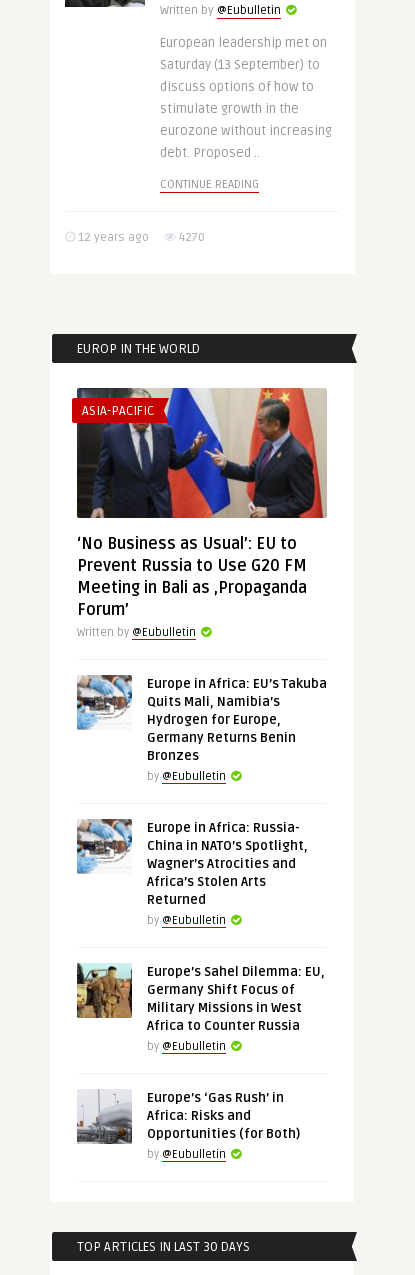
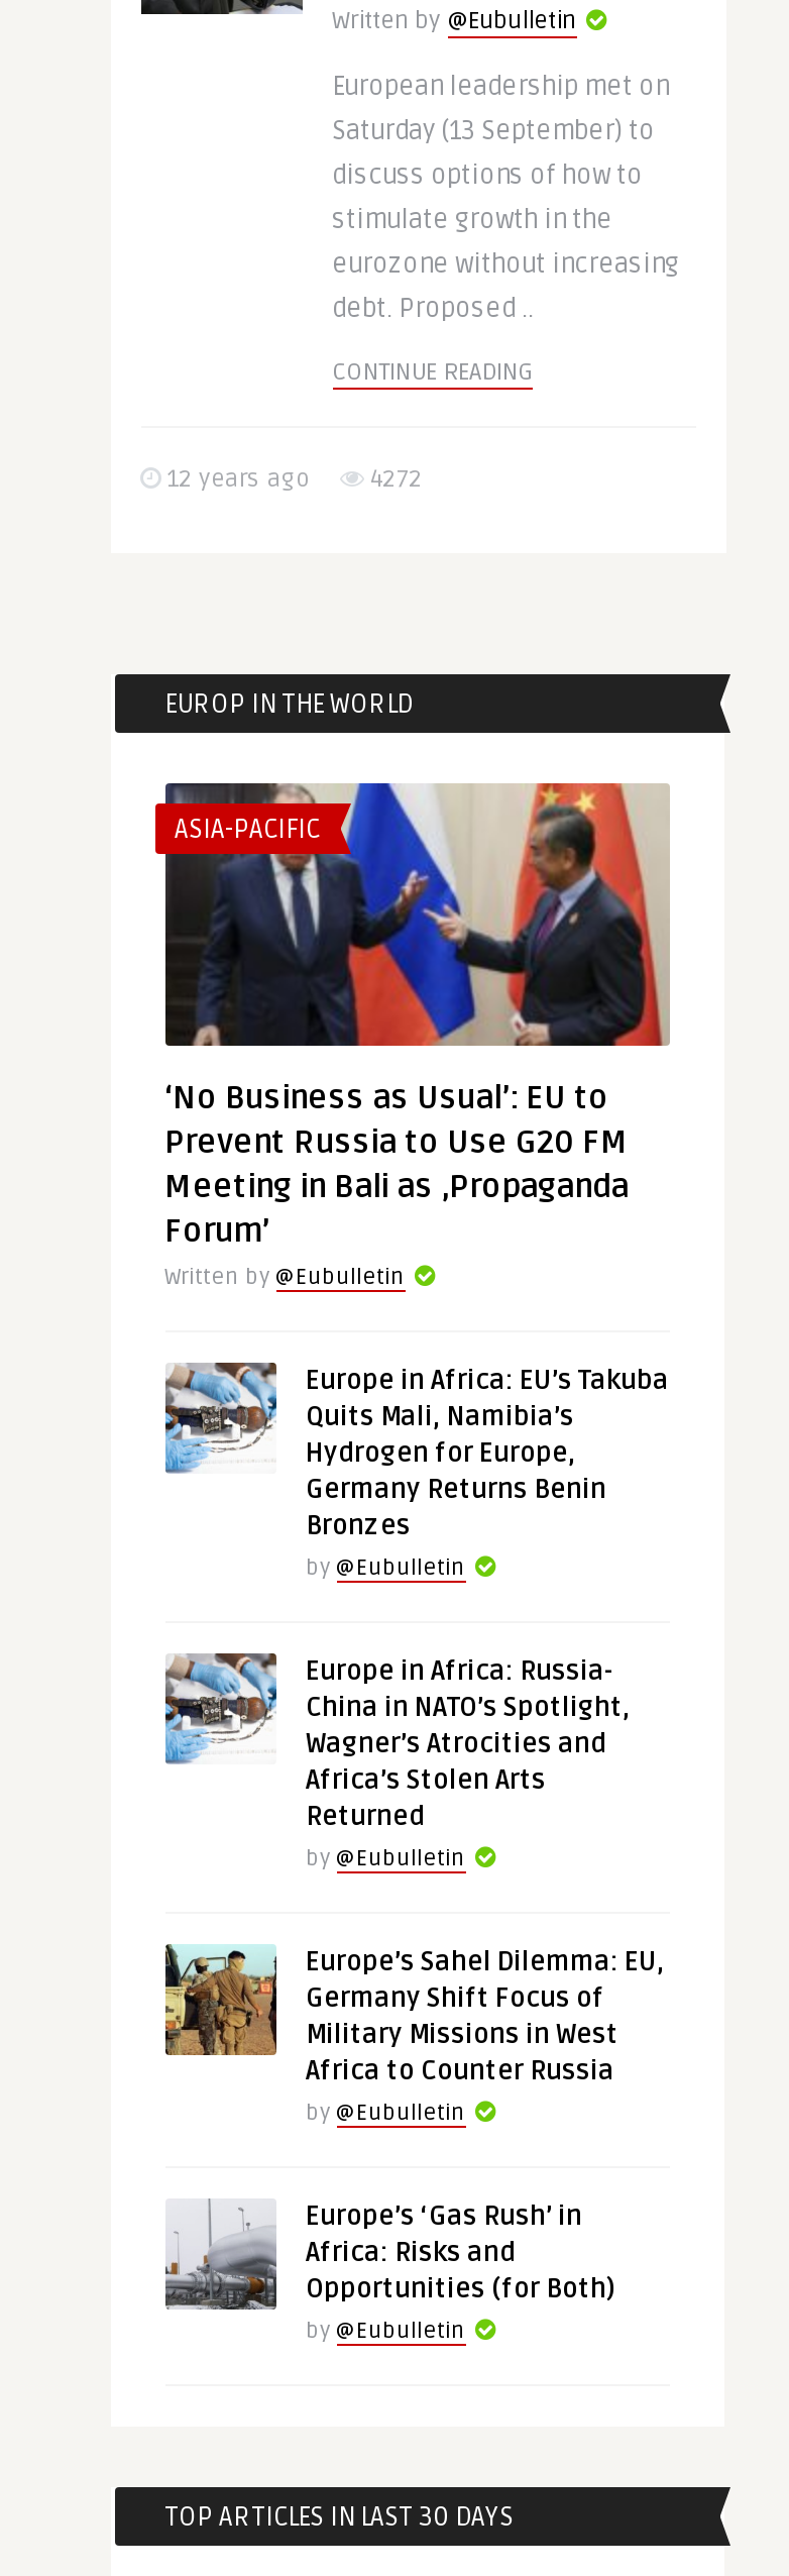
- 12 years ago 4270
+ 12 years ago 4272
